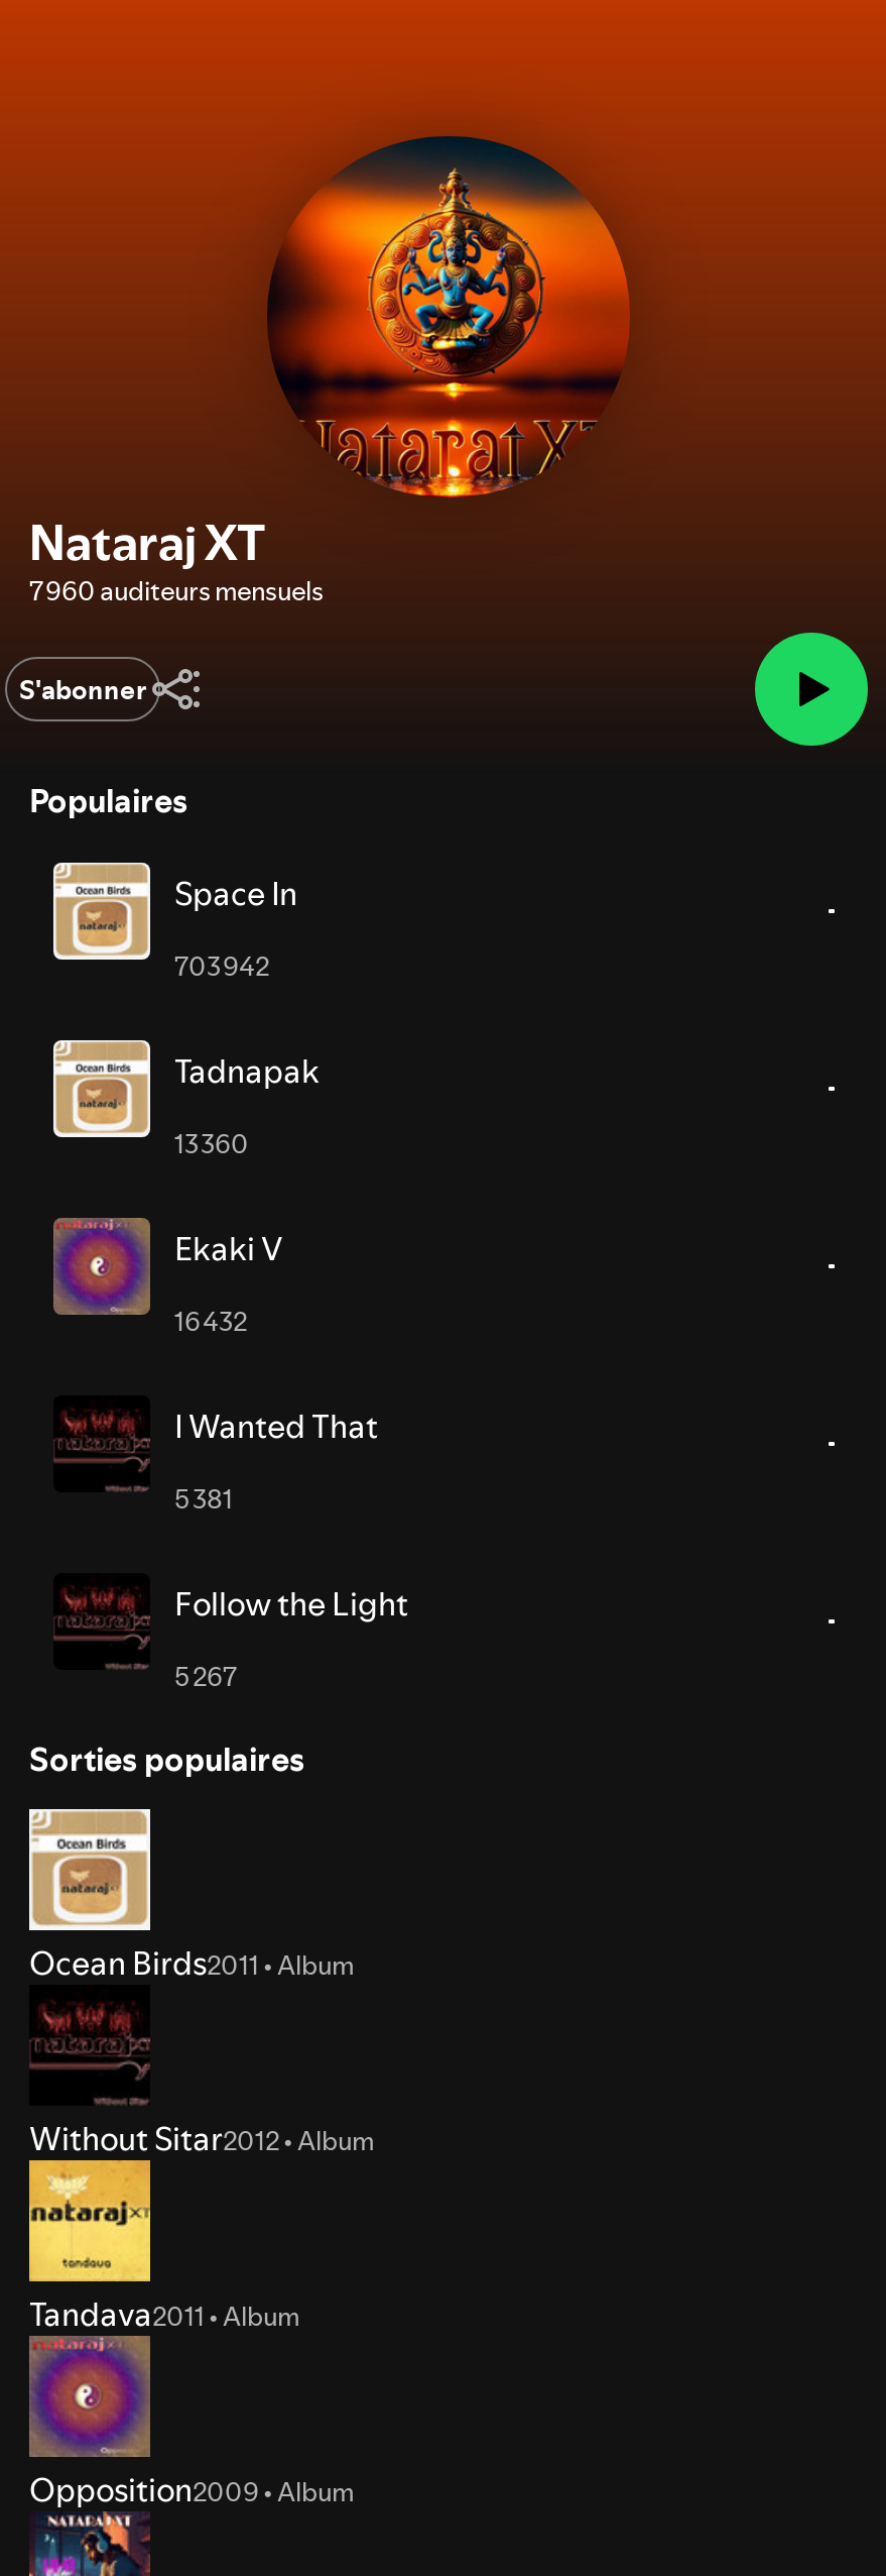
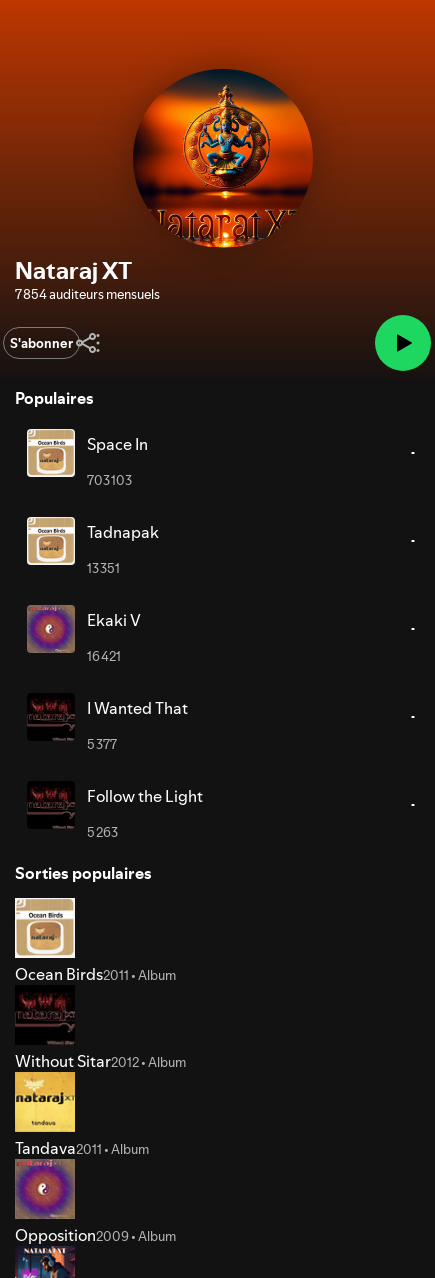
- 7 960 auditeurs mensuels
+ 7 854 auditeurs mensuels

- 703 942
+ 703 103

- 13 360
+ 13 351

- 16 432
+ 16 421

- 5 381
+ 5 377

- 5 267
+ 5 263
